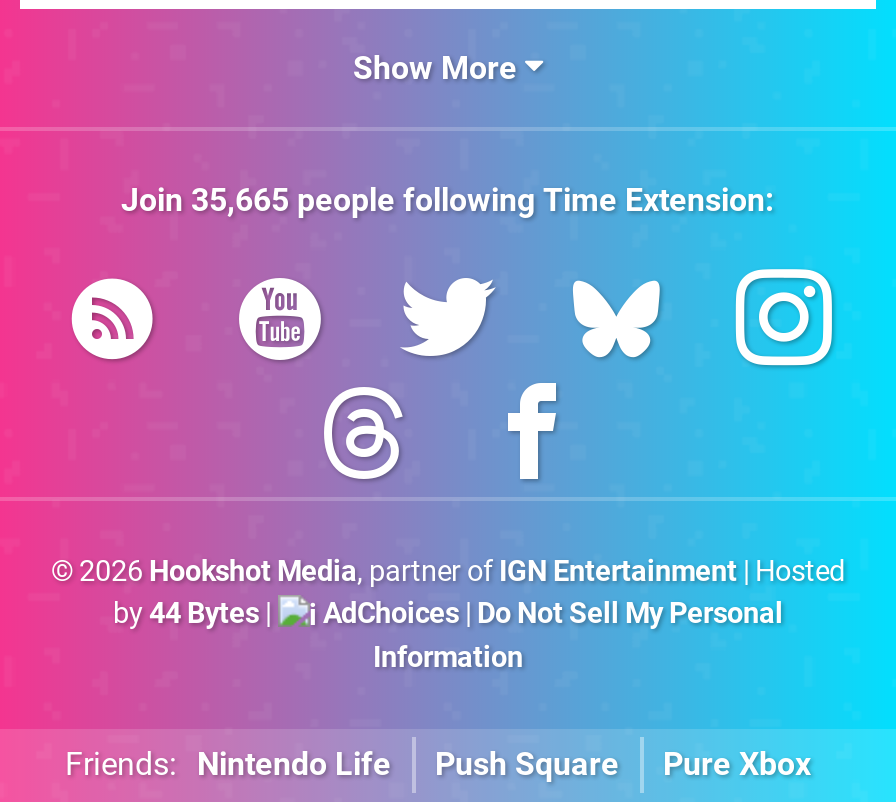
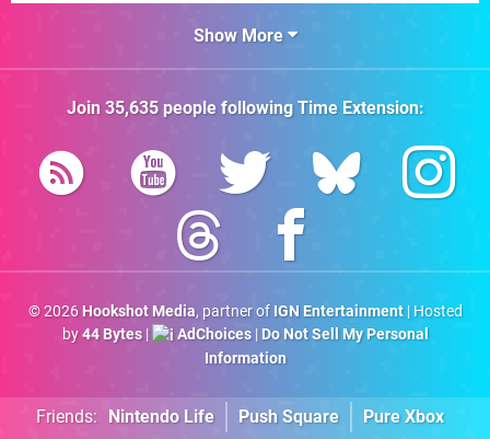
- Join 35,665 people following Time Extension:
+ Join 35,635 people following Time Extension:
